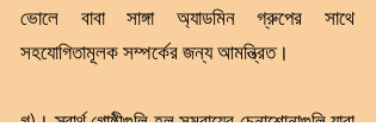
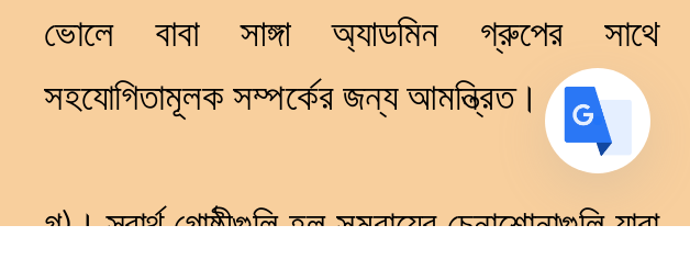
+ [image]
